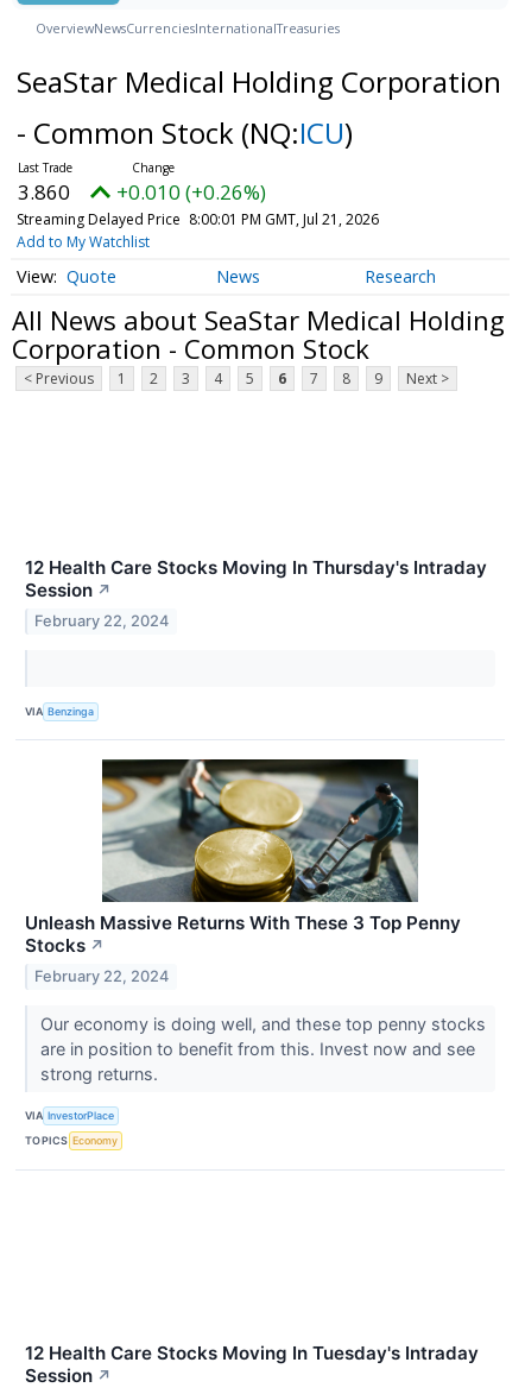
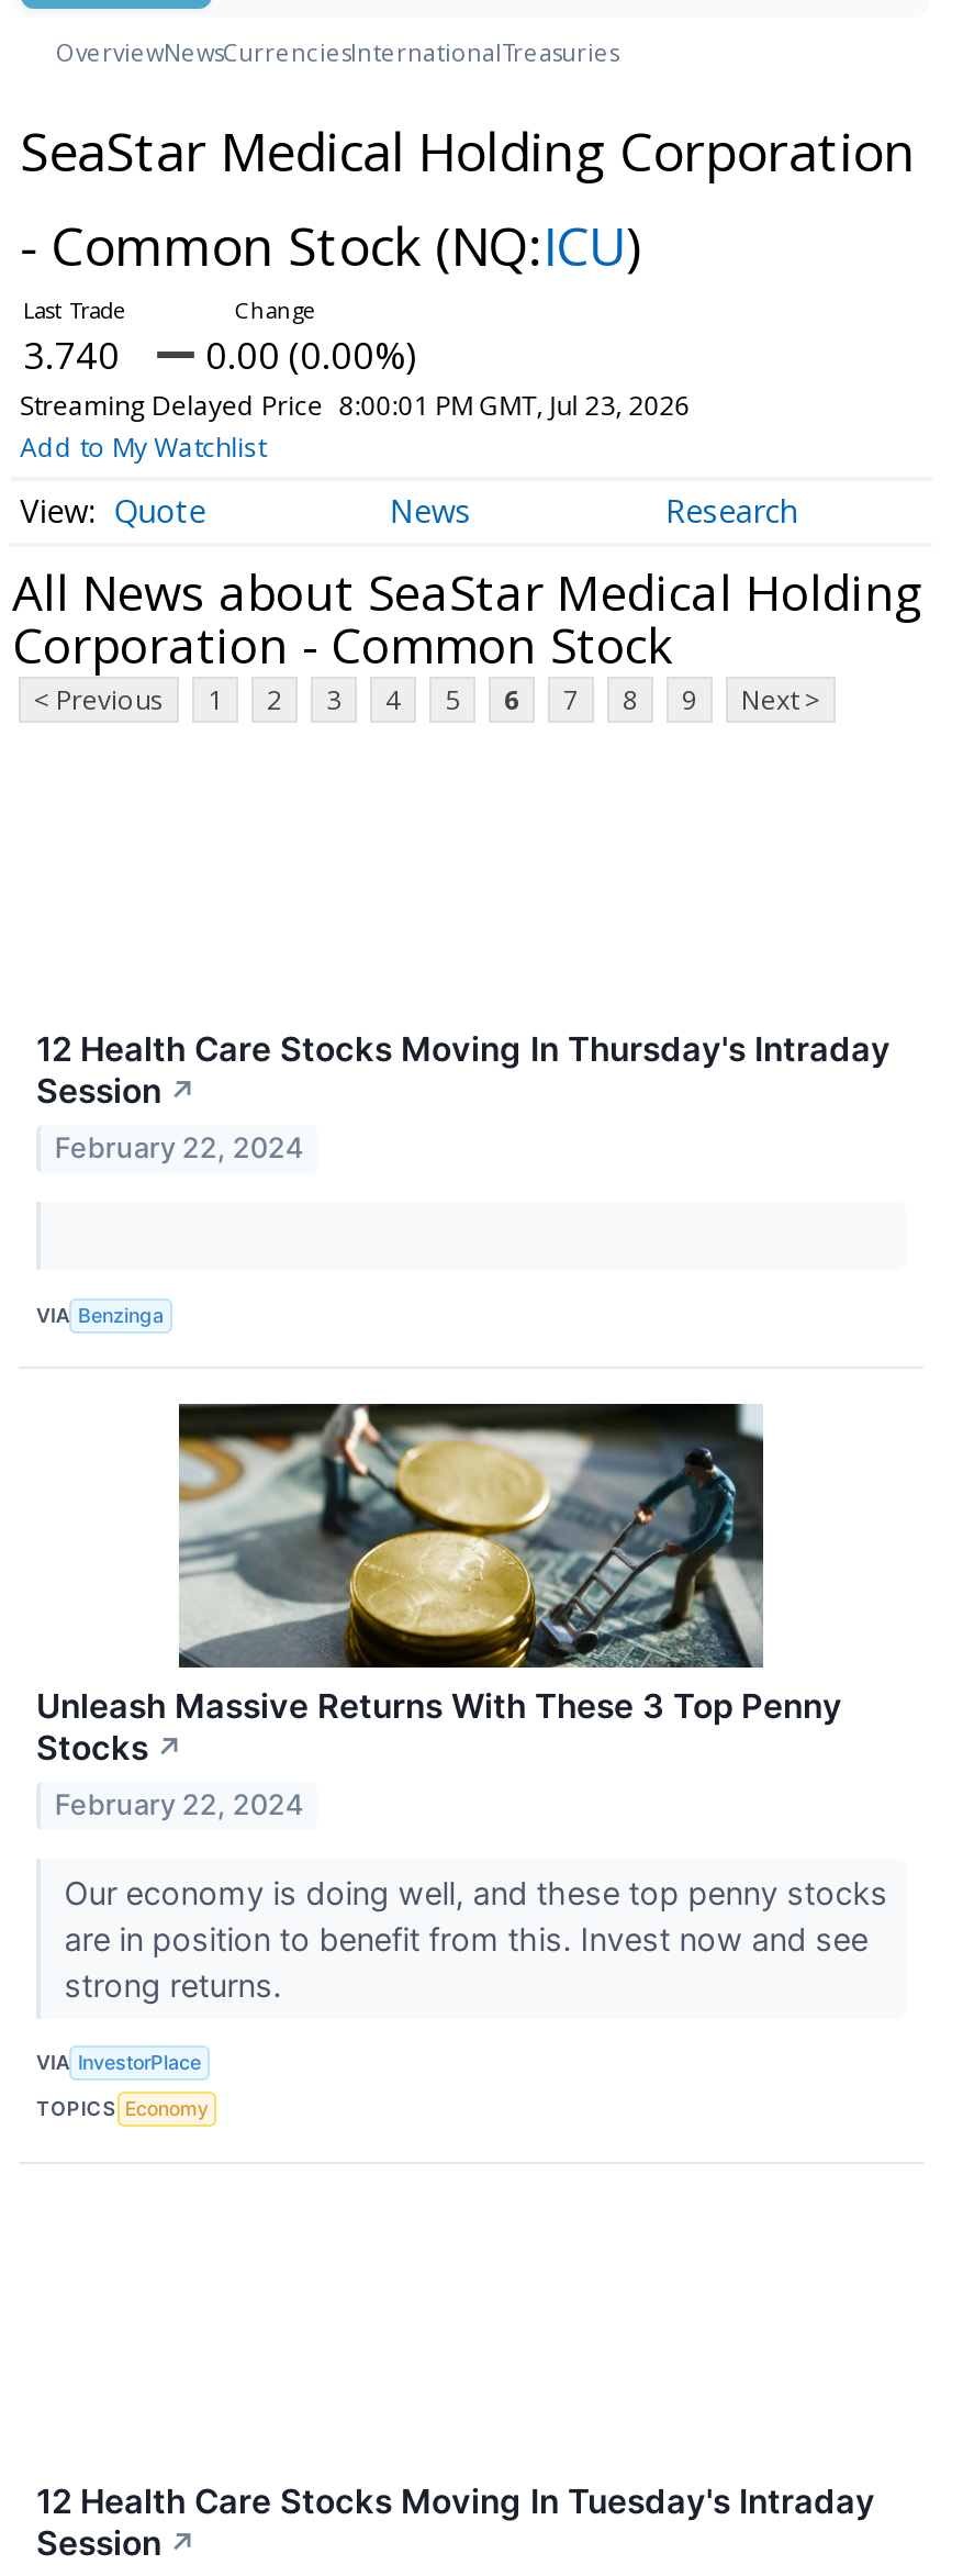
- 3.860
+ 3.740

- +0.010 (+0.26%)
+ 0.00 (0.00%)

- Streaming Delayed Price 8:00:01 PM GMT, Jul 21, 2026
+ Streaming Delayed Price 8:00:01 PM GMT, Jul 23, 2026
